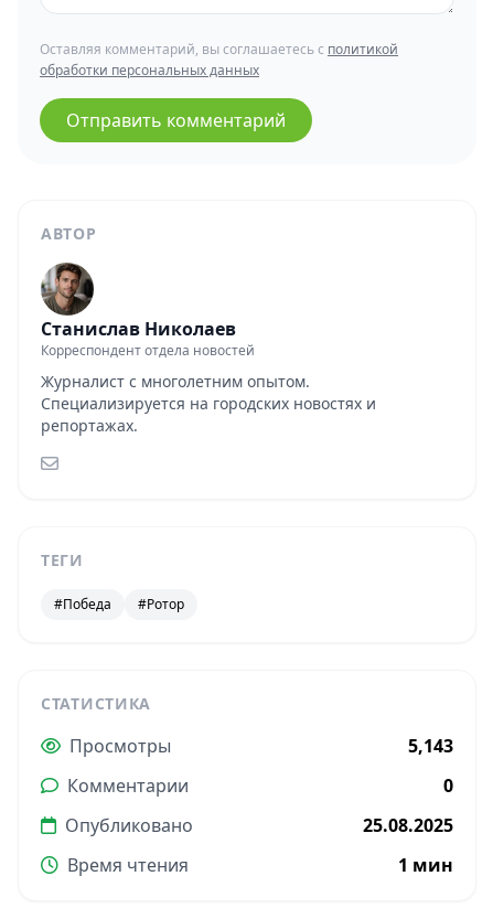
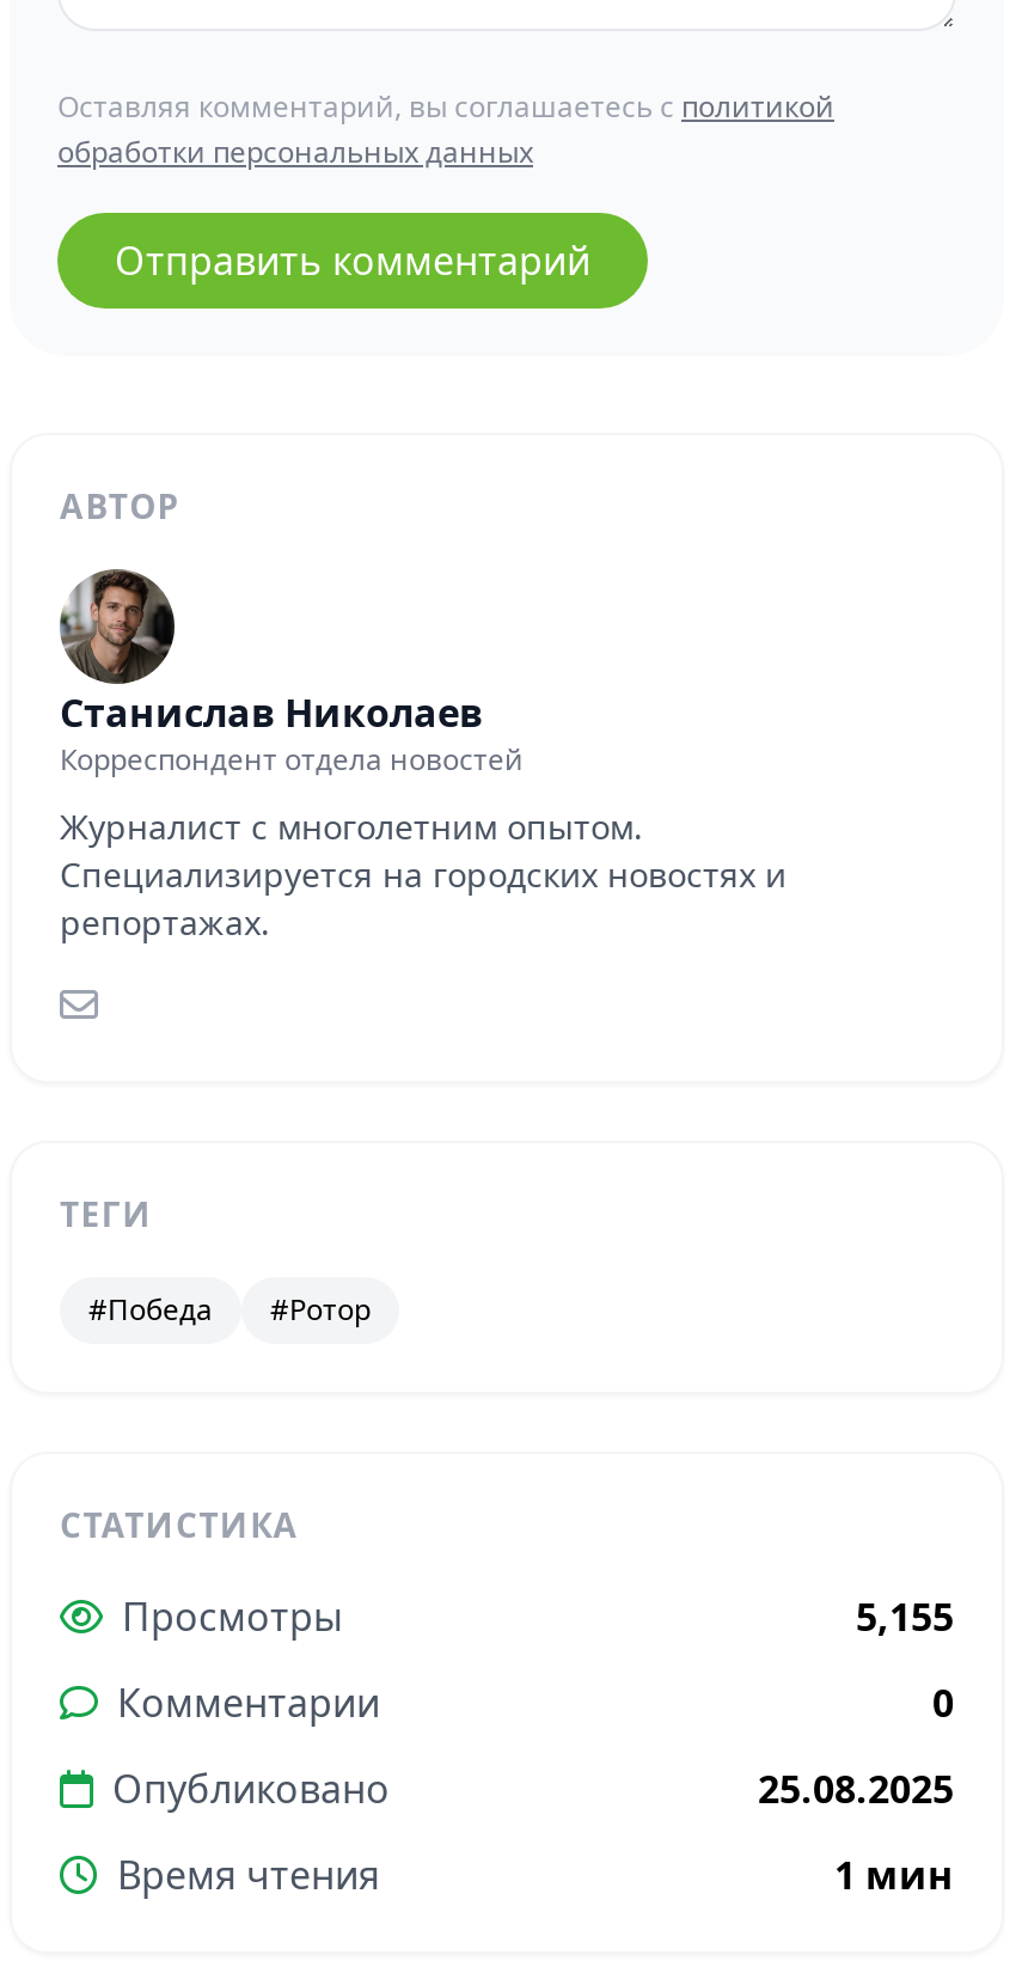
- 5,143
+ 5,155
